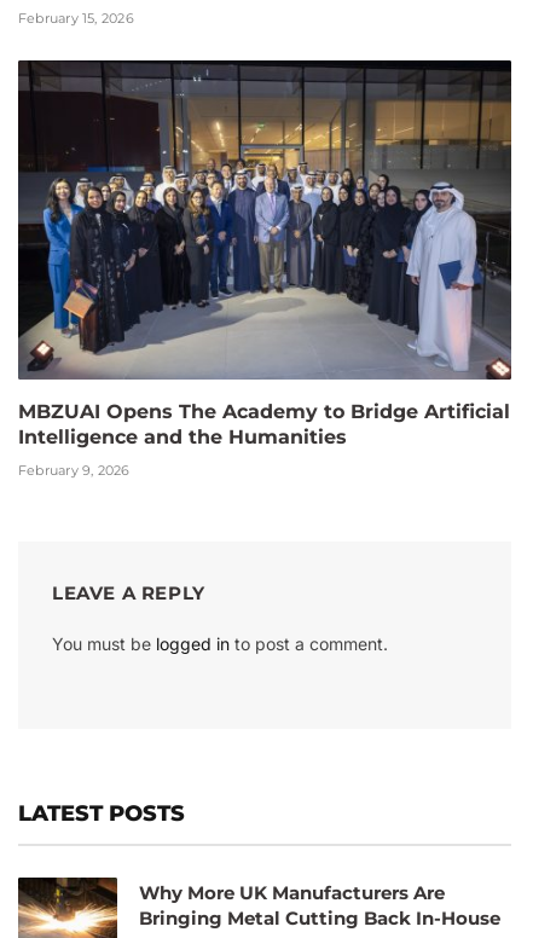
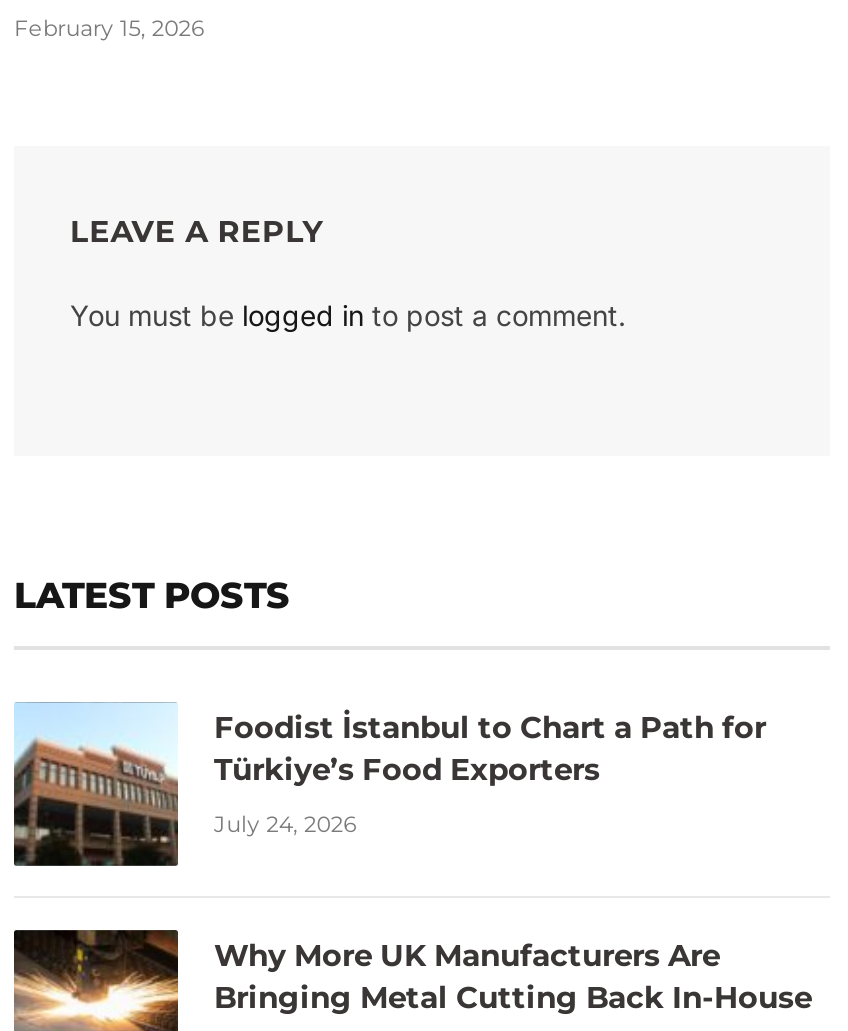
- [image]
- MBZUAI Opens The Academy to Bridge Artificial
- Intelligence and the Humanities
- February 9, 2026

moved up: LEAVE A REPLY | You must be logged in to post a comment. | LATEST POSTS

+ [image]
+ Foodist İstanbul to Chart a Path for
+ Türkiye’s Food Exporters
+ July 24, 2026
